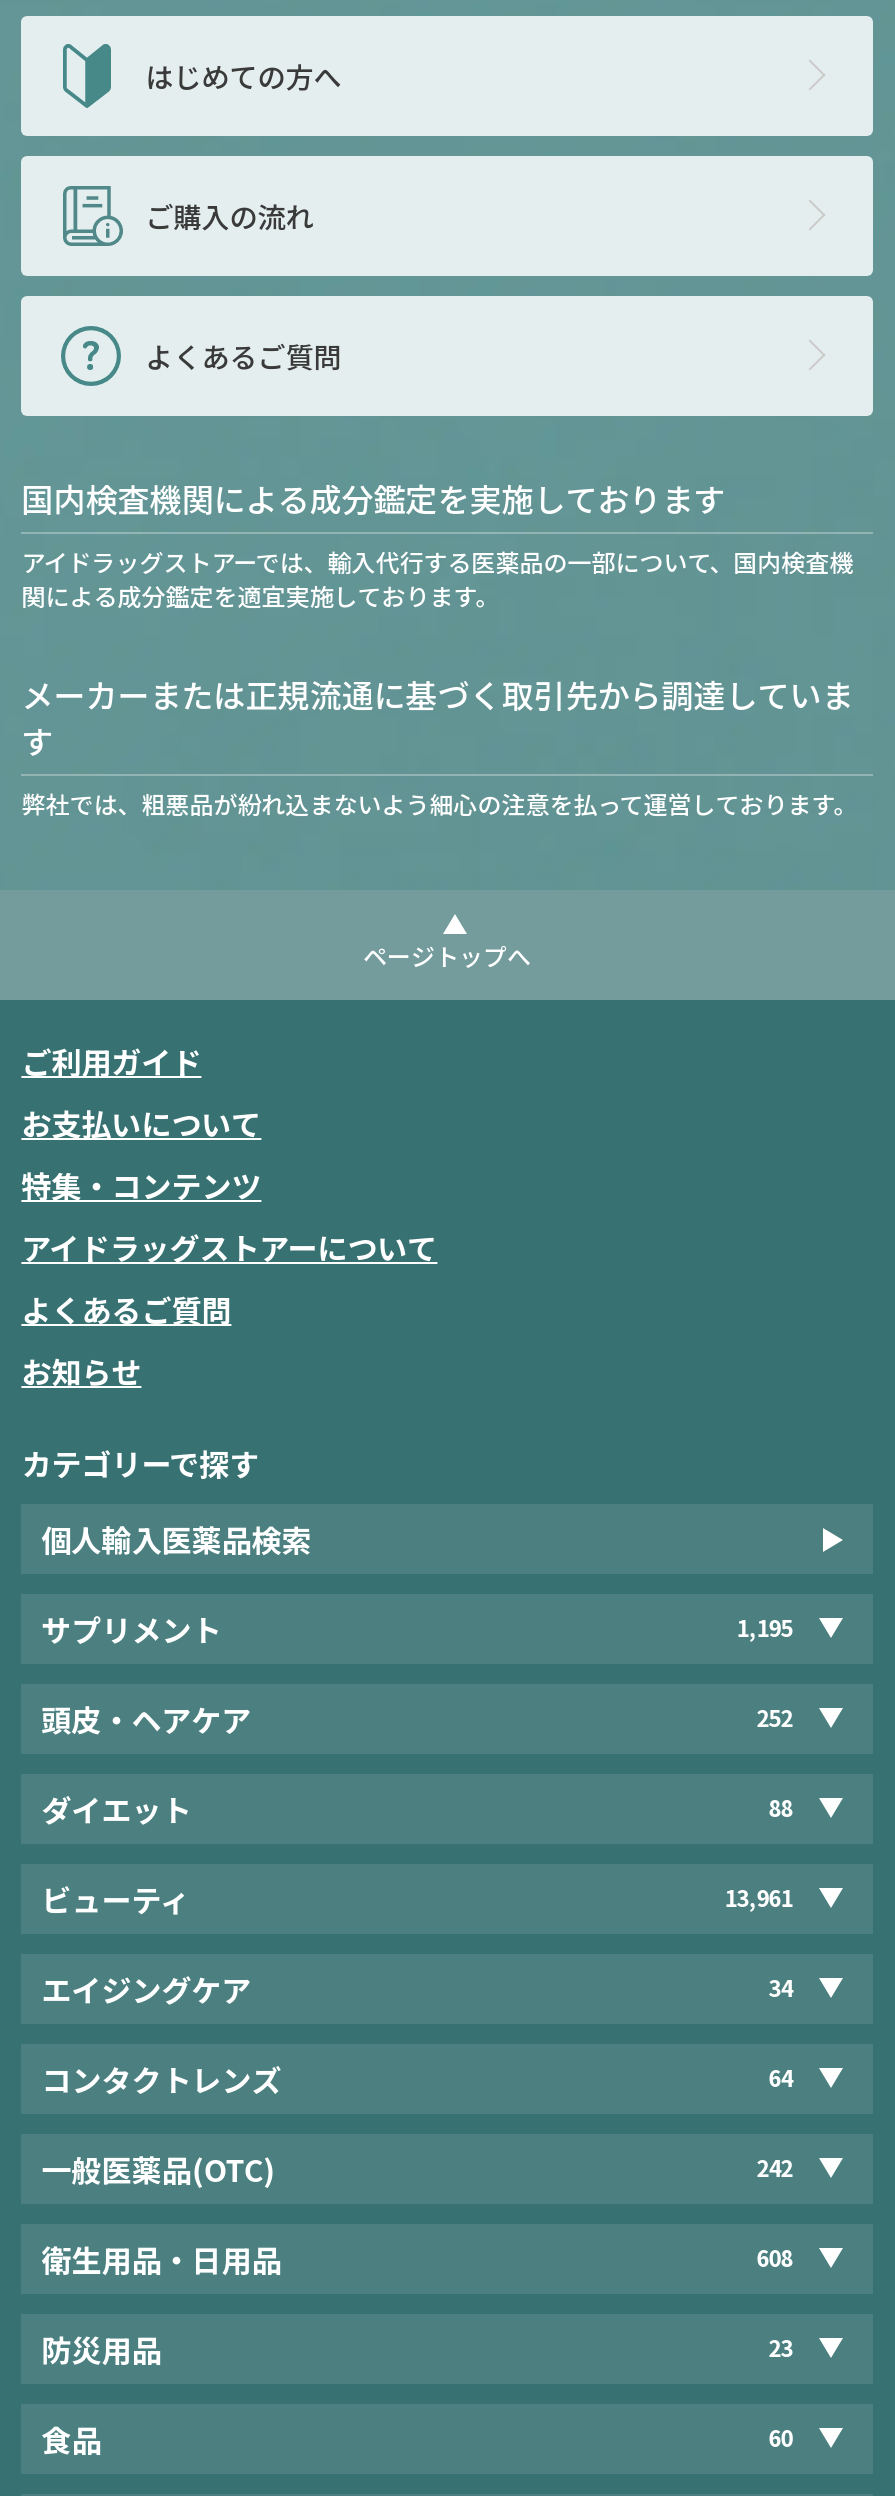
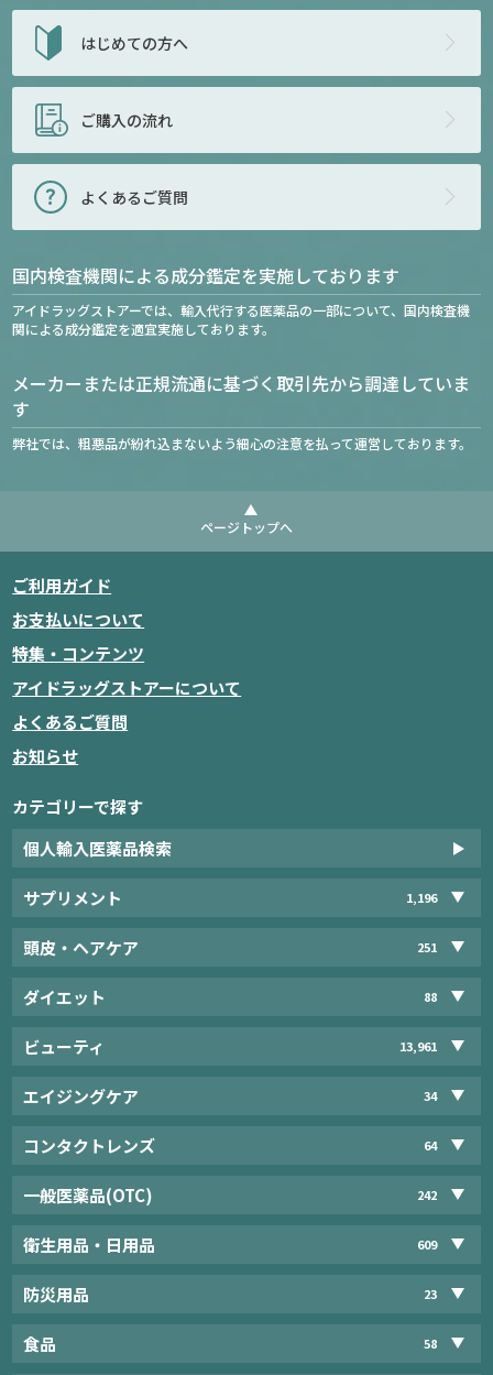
- 1,195
+ 1,196

- 252
+ 251

- 608
+ 609

- 60
+ 58
